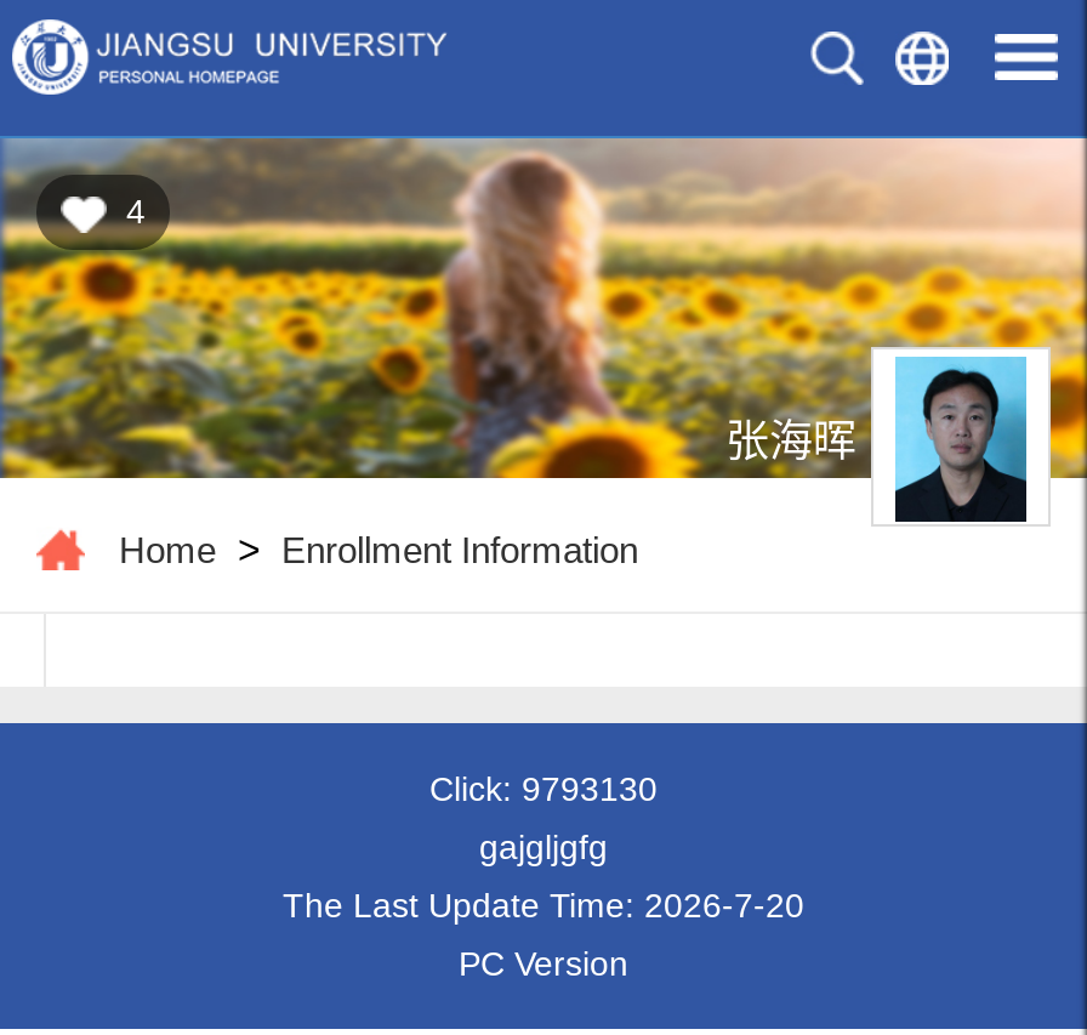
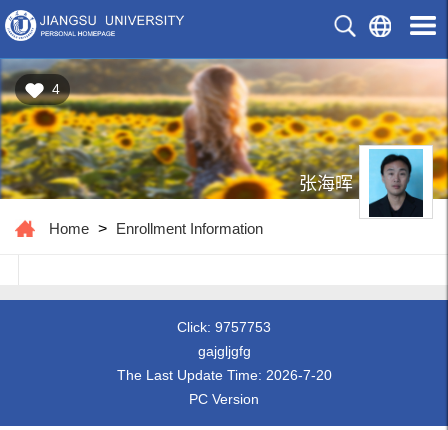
- Click: 9793130
+ Click: 9757753
